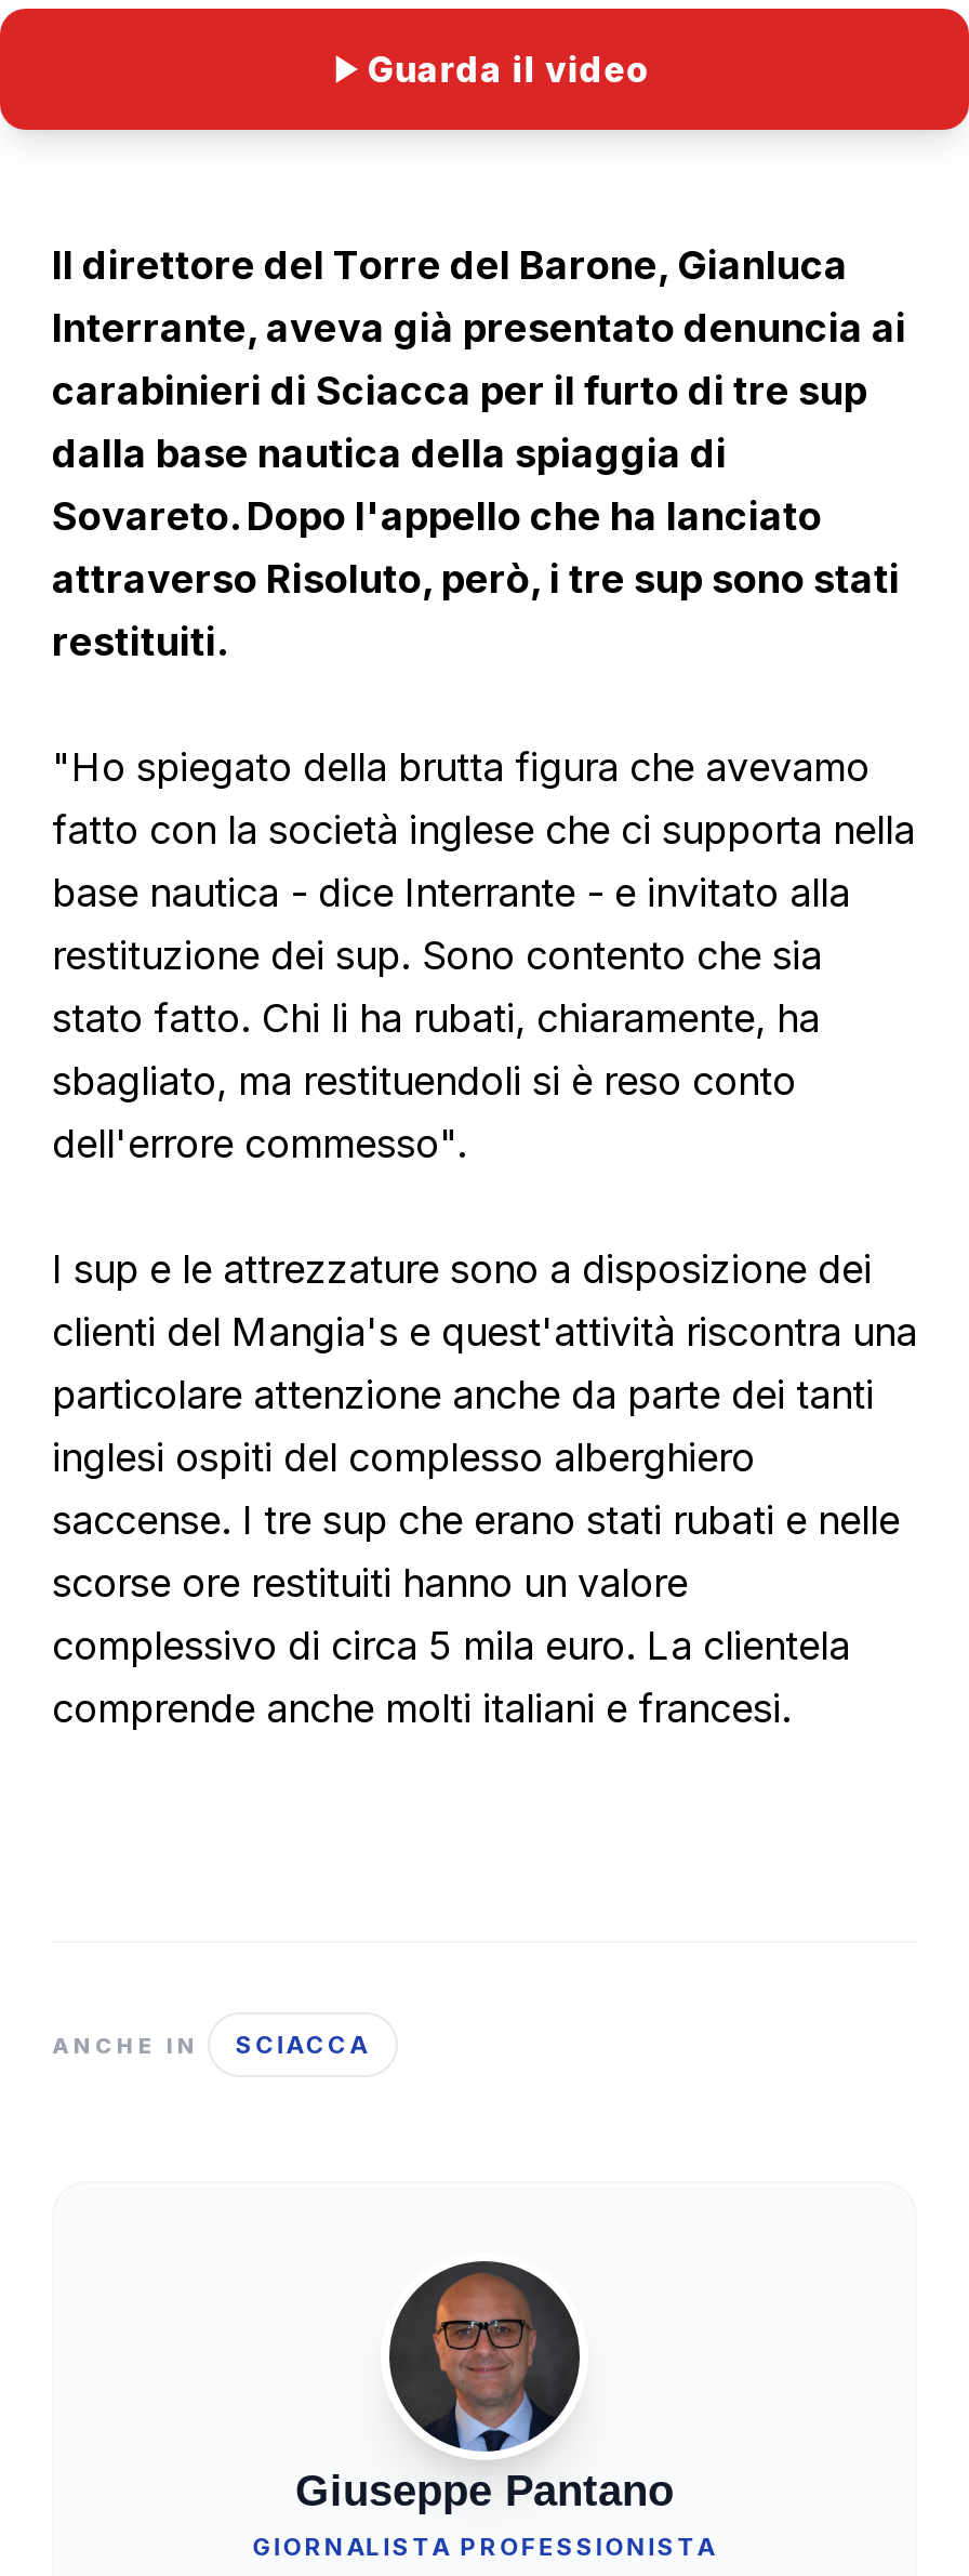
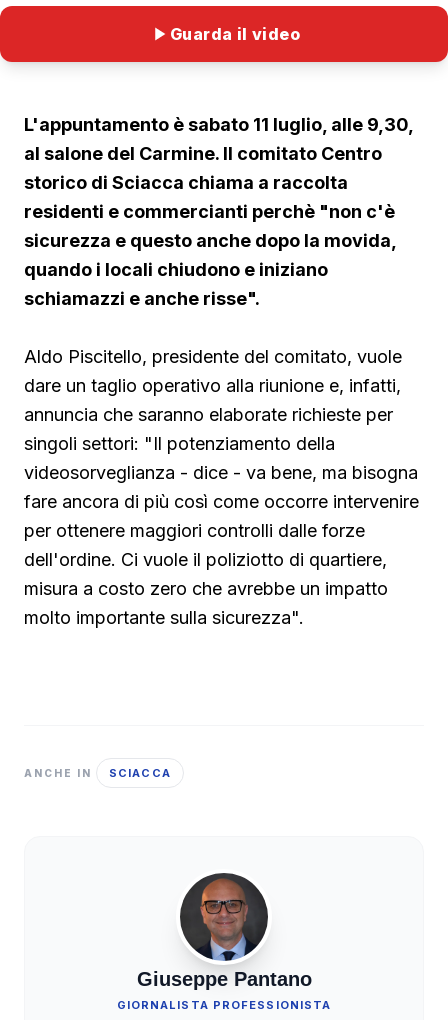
- Il direttore del Torre del Barone, Gianluca
- Interrante, aveva già presentato denuncia ai
- carabinieri di Sciacca per il furto di tre sup
- dalla base nautica della spiaggia di
- Sovareto. Dopo l'appello che ha lanciato
- attraverso Risoluto, però, i tre sup sono stati
- restituiti.
- "Ho spiegato della brutta figura che avevamo
- fatto con la società inglese che ci supporta nella
- base nautica - dice Interrante - e invitato alla
- restituzione dei sup. Sono contento che sia
- stato fatto. Chi li ha rubati, chiaramente, ha
- sbagliato, ma restituendoli si è reso conto
- dell'errore commesso".
- I sup e le attrezzature sono a disposizione dei
- clienti del Mangia's e quest'attività riscontra una
- particolare attenzione anche da parte dei tanti
- inglesi ospiti del complesso alberghiero
- saccense. I tre sup che erano stati rubati e nelle
- scorse ore restituiti hanno un valore
- complessivo di circa 5 mila euro. La clientela
- comprende anche molti italiani e francesi.
+ L'appuntamento è sabato 11 luglio, alle 9,30,
+ al salone del Carmine. Il comitato Centro
+ storico di Sciacca chiama a raccolta
+ residenti e commercianti perchè "non c'è
+ sicurezza e questo anche dopo la movida,
+ quando i locali chiudono e iniziano
+ schiamazzi e anche risse".
+ Aldo Piscitello, presidente del comitato, vuole
+ dare un taglio operativo alla riunione e, infatti,
+ annuncia che saranno elaborate richieste per
+ singoli settori: "Il potenziamento della
+ videosorveglianza - dice - va bene, ma bisogna
+ fare ancora di più così come occorre intervenire
+ per ottenere maggiori controlli dalle forze
+ dell'ordine. Ci vuole il poliziotto di quartiere,
+ misura a costo zero che avrebbe un impatto
+ molto importante sulla sicurezza".
